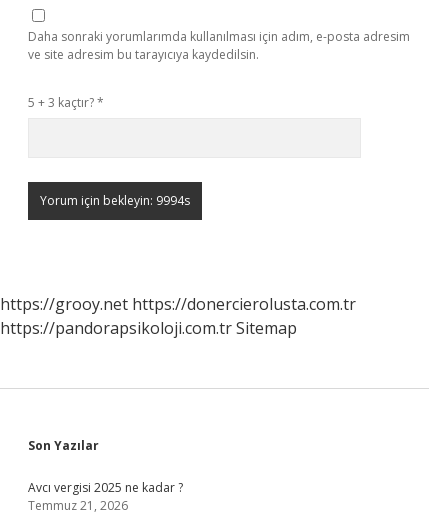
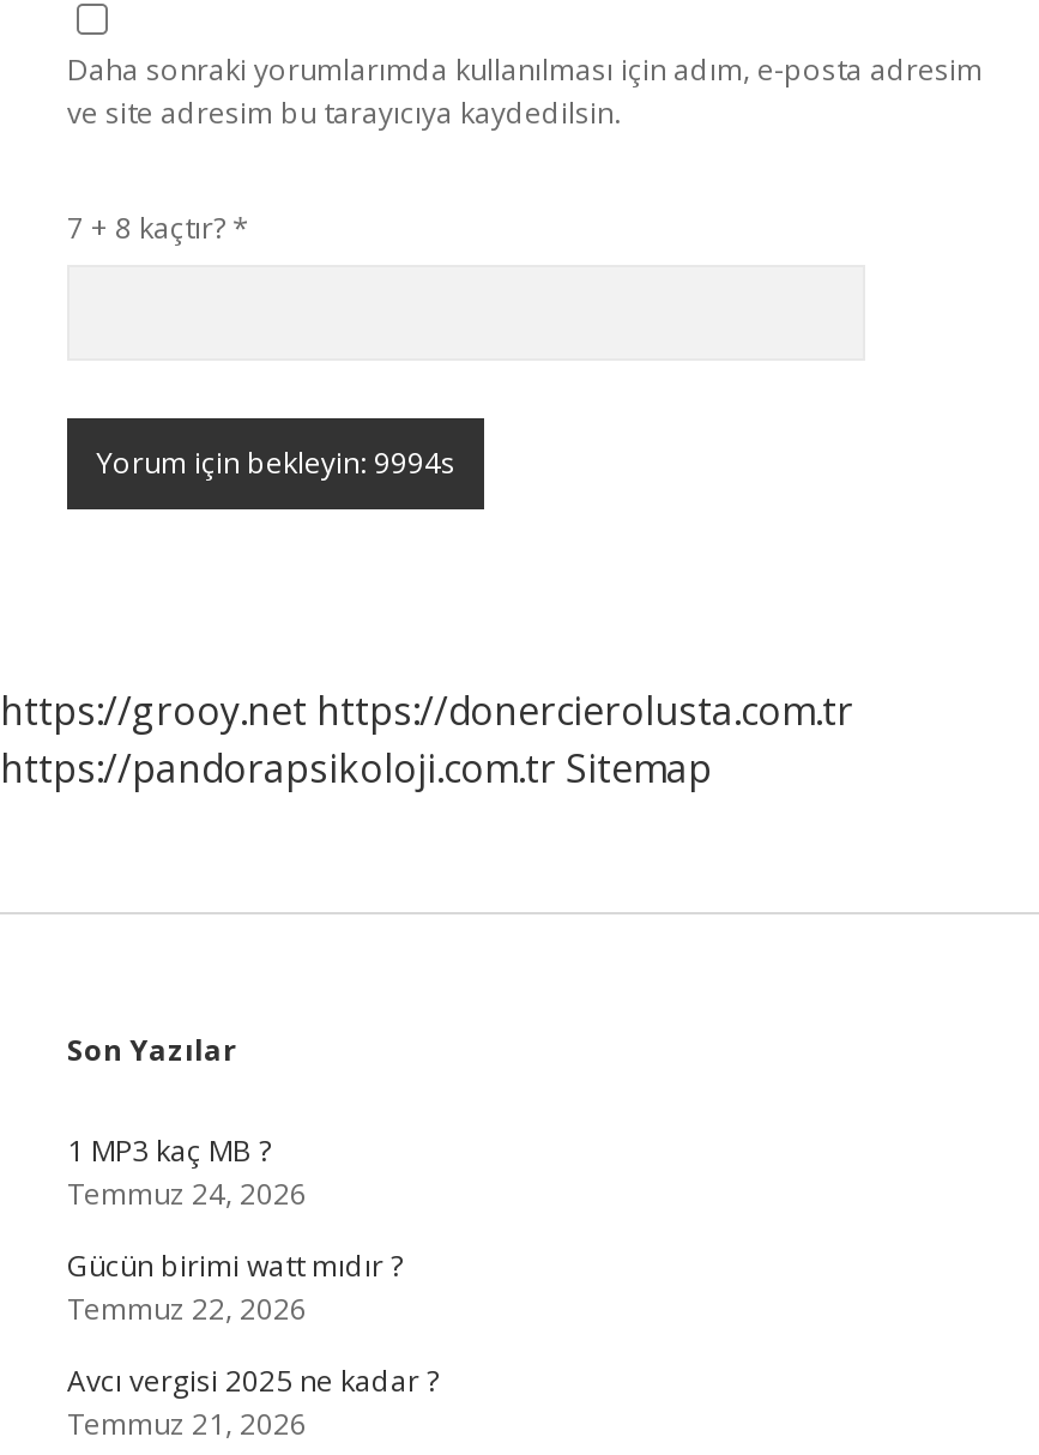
- 5 + 3 kaçtır? *
+ 7 + 8 kaçtır? *

+ 1 MP3 kaç MB ?
+ Temmuz 24, 2026
+ Gücün birimi watt mıdır ?
+ Temmuz 22, 2026
